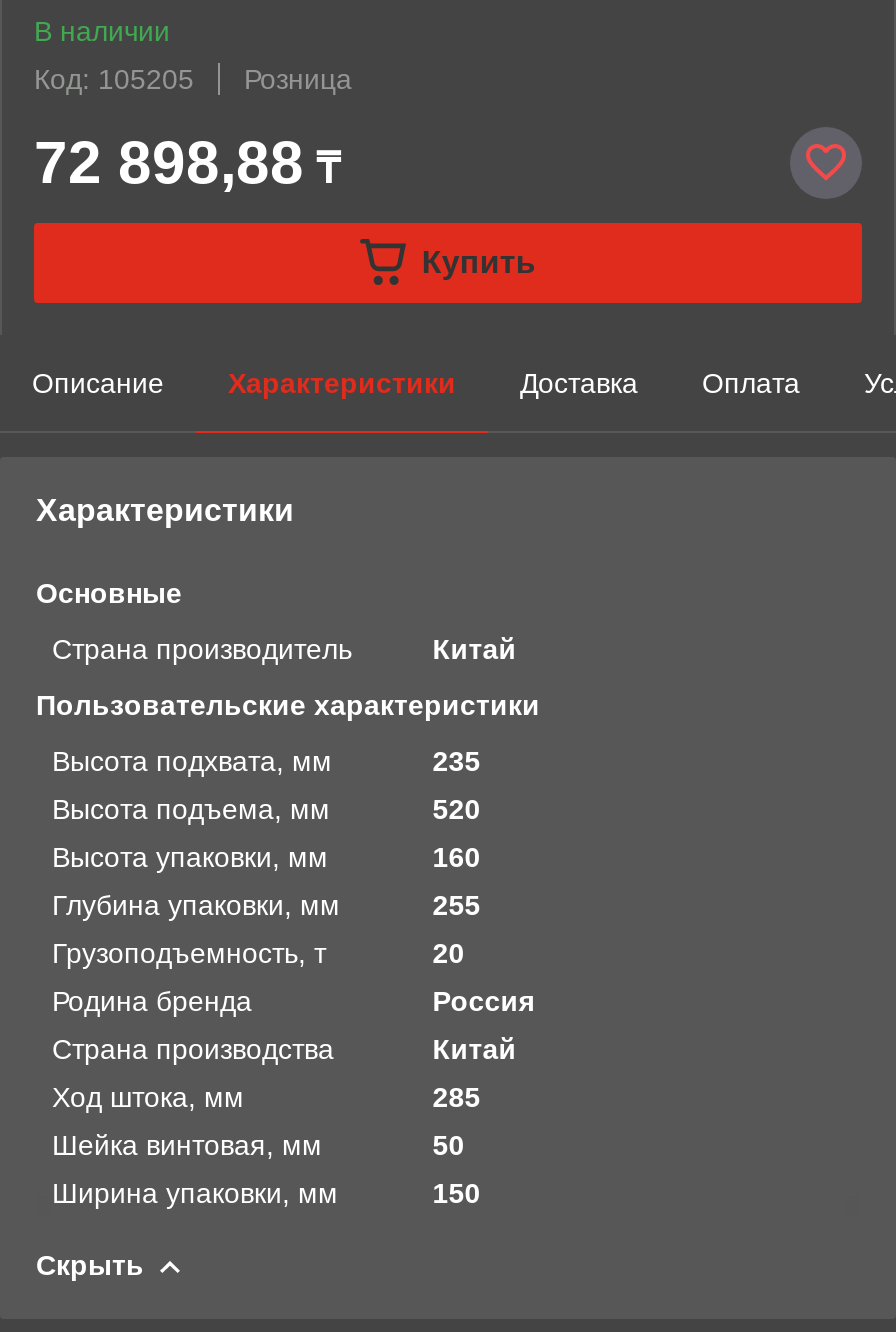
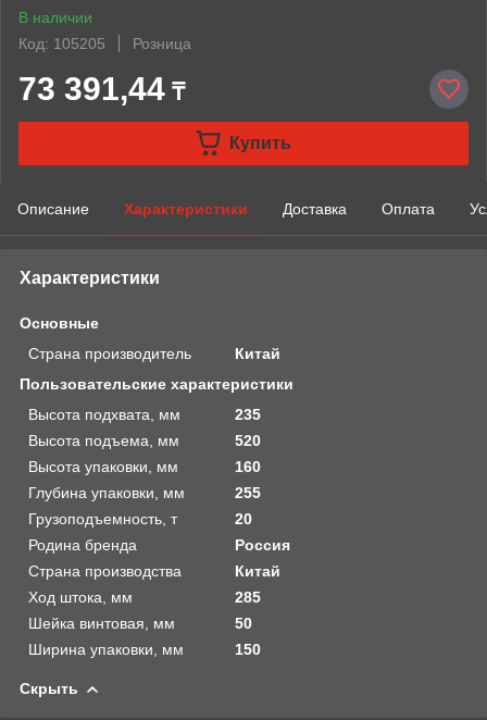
- 72 898,88 ₸
+ 73 391,44 ₸
